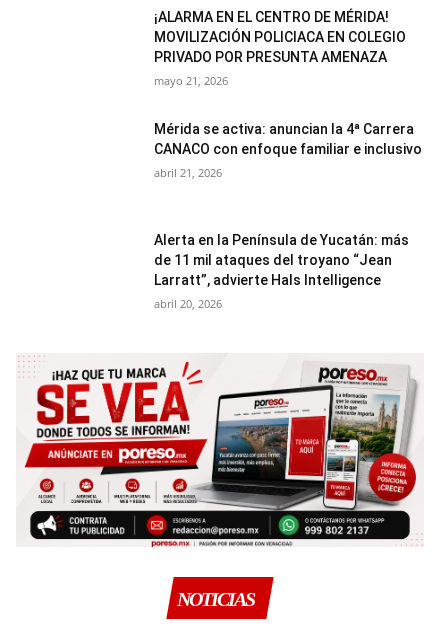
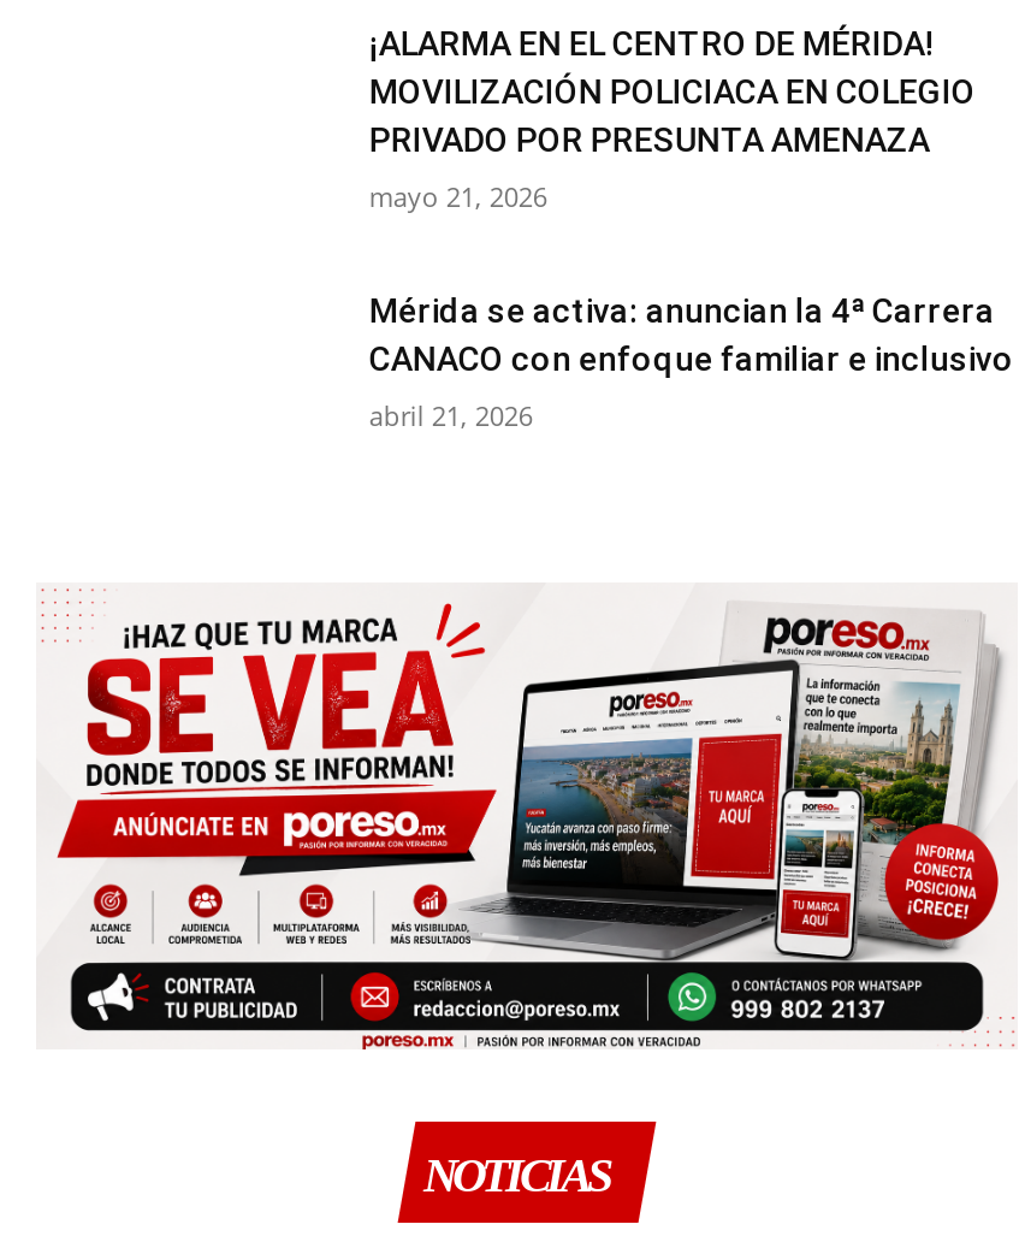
- Alerta en la Península de Yucatán: más
- de 11 mil ataques del troyano “Jean
- Larratt”, advierte Hals Intelligence
- abril 20, 2026
